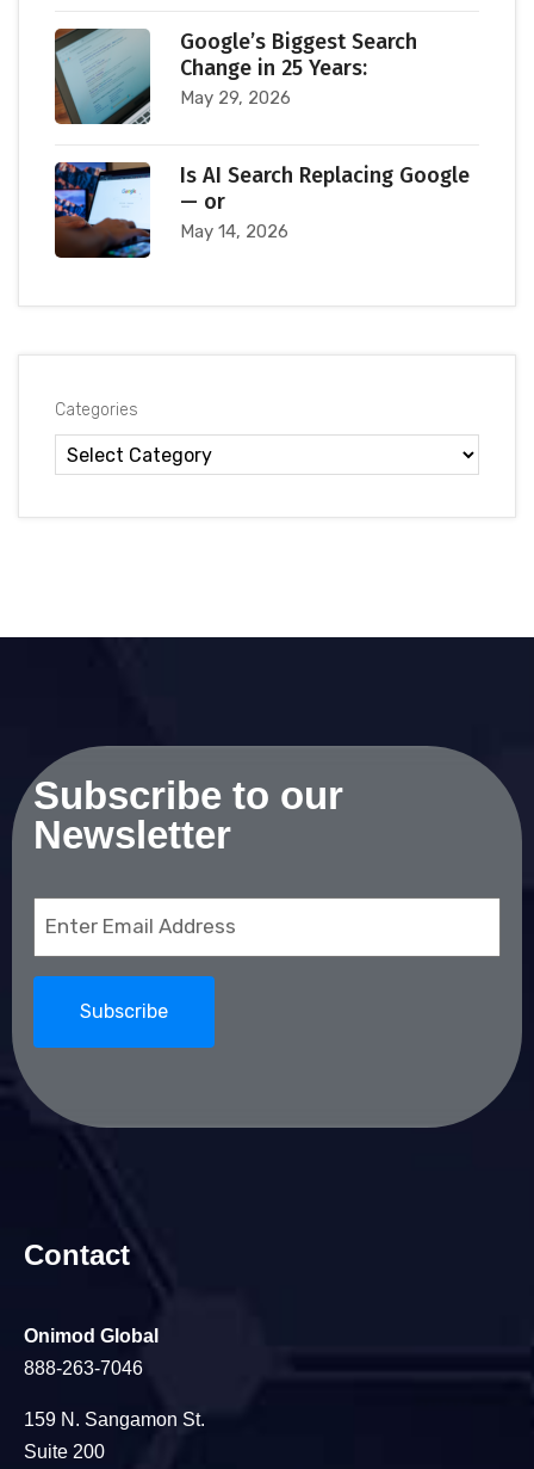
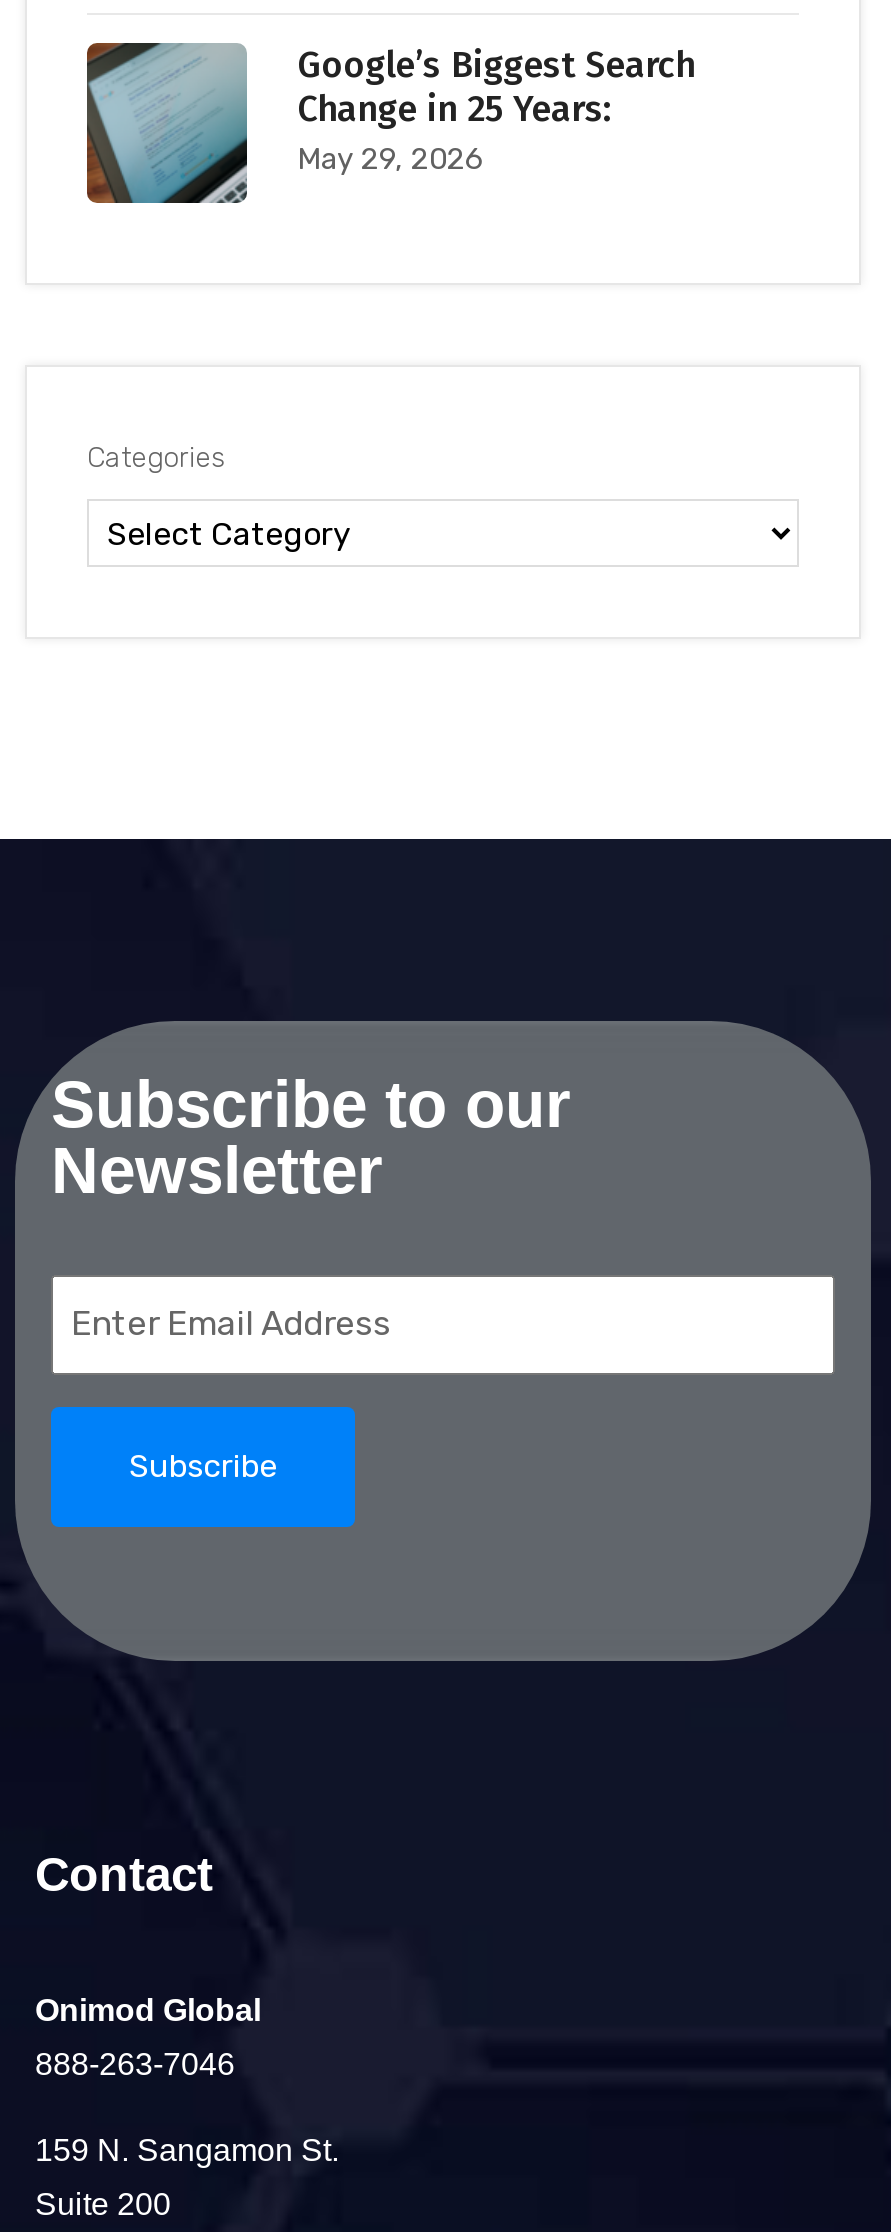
- [image]
- Is AI Search Replacing Google
- — or
- May 14, 2026
